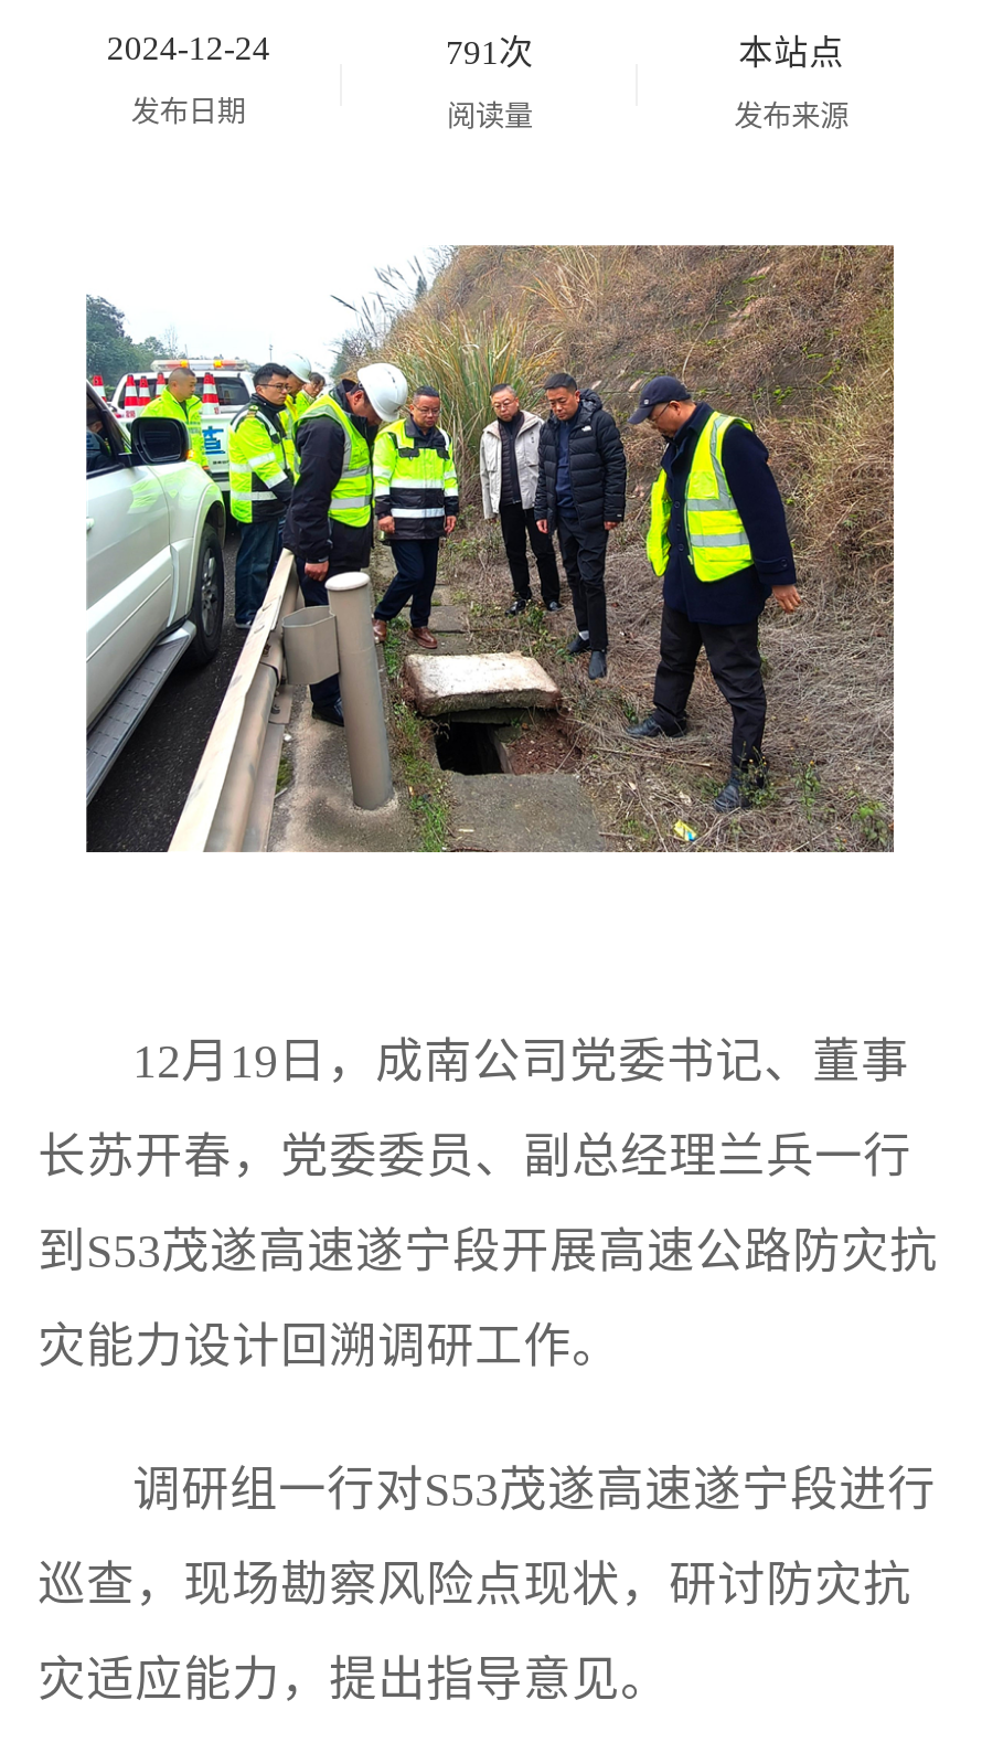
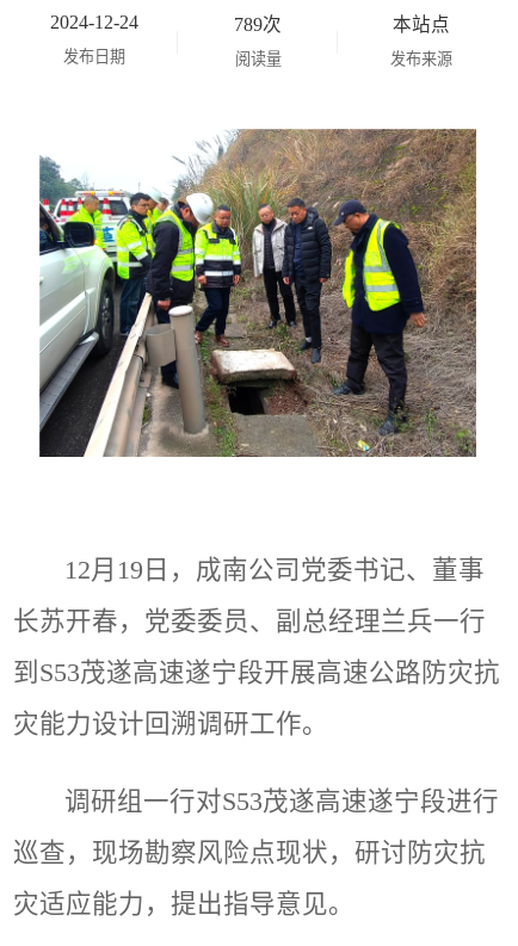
- 791次
+ 789次
